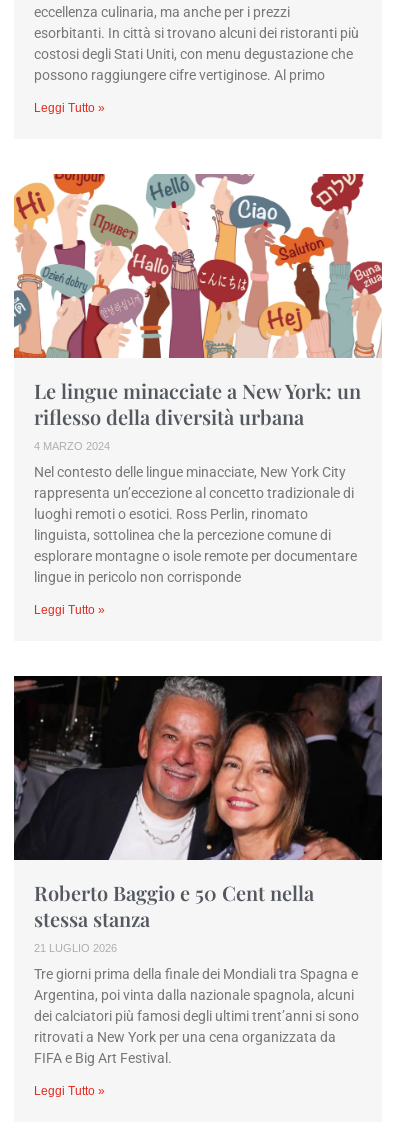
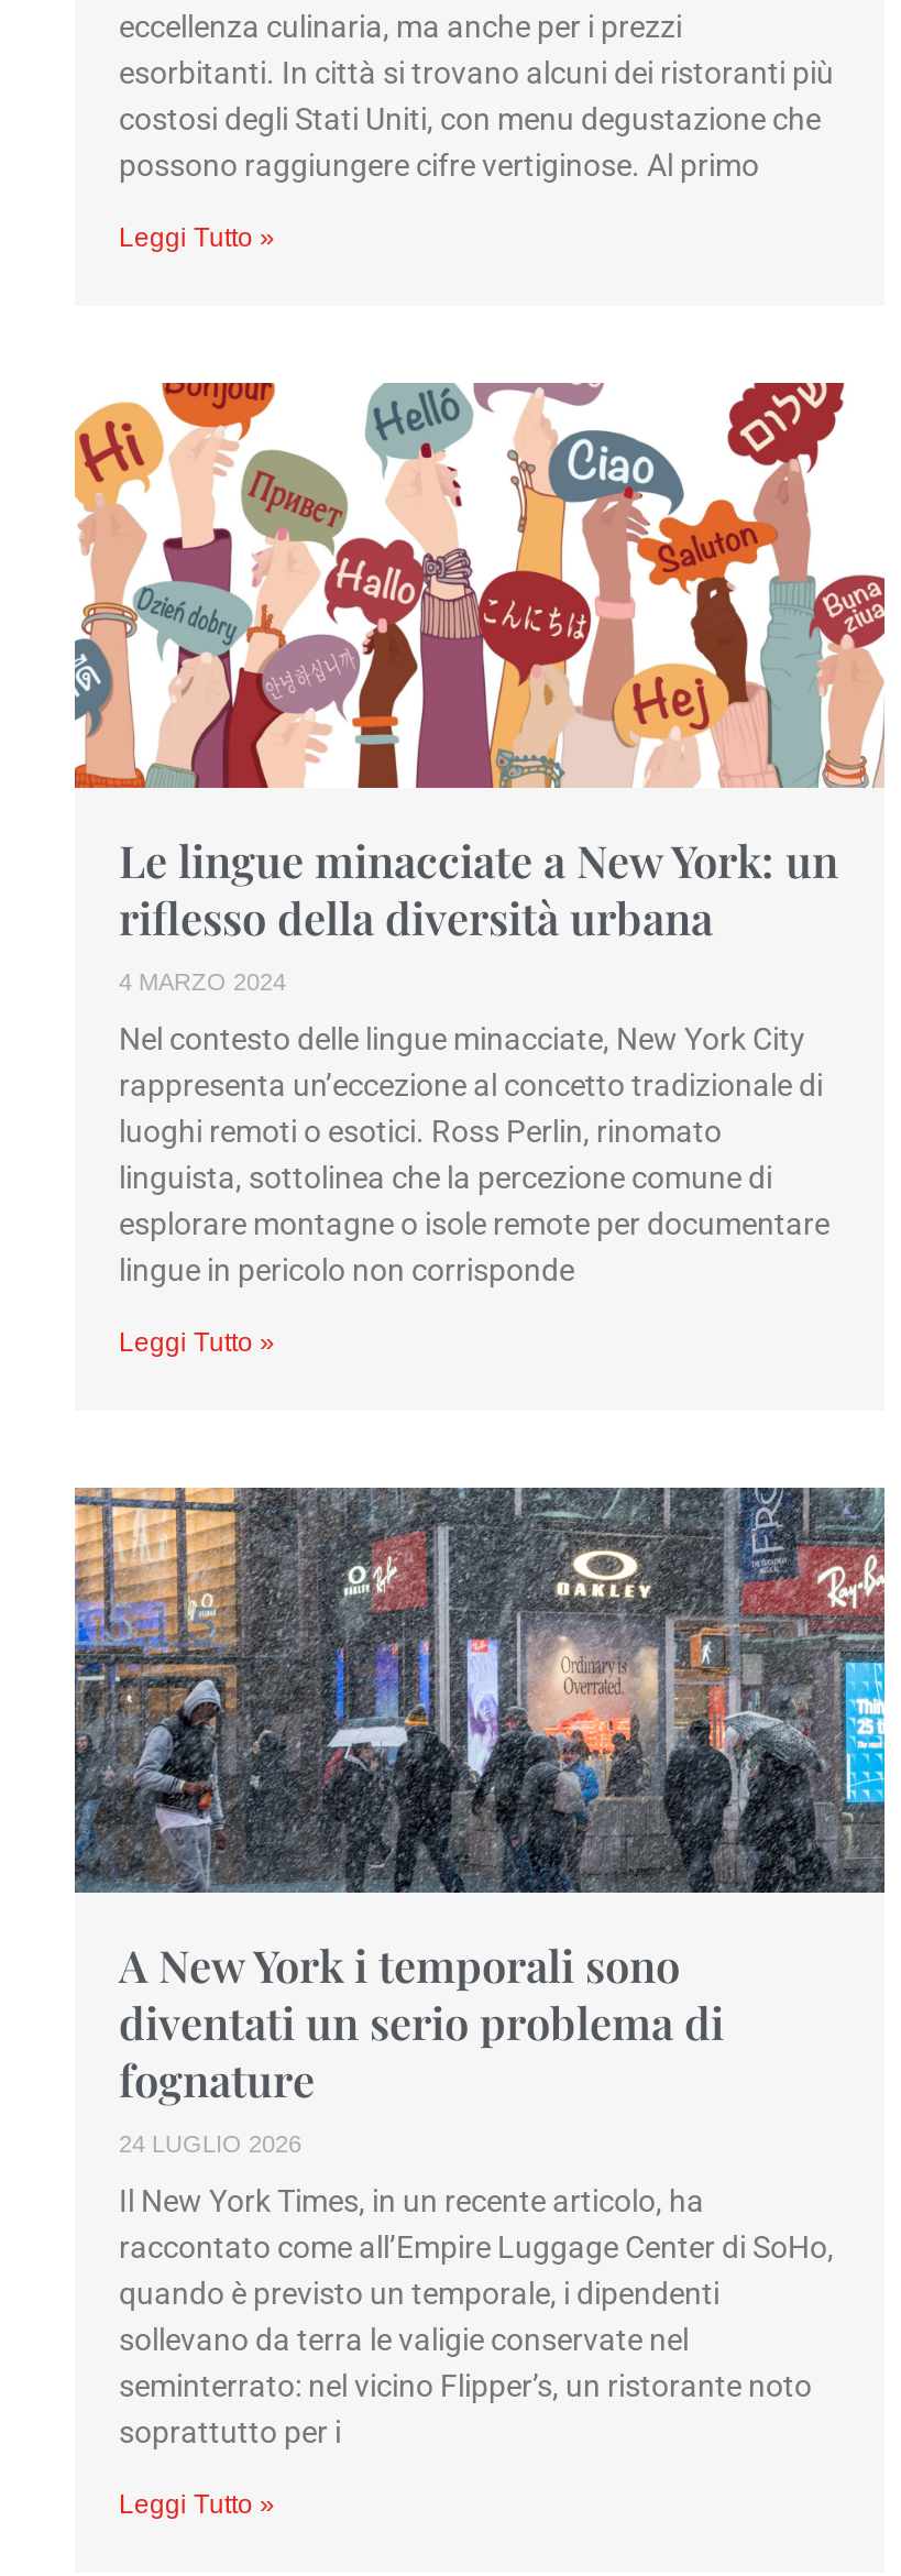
- [image]
- Roberto Baggio e 50 Cent nella
- stessa stanza
- 21 LUGLIO 2026
+ [image]
+ A New York i temporali sono
+ diventati un serio problema di
+ fognature
+ 24 LUGLIO 2026

- Tre giorni prima della finale dei Mondiali tra Spagna e
- Argentina, poi vinta dalla nazionale spagnola, alcuni
- dei calciatori più famosi degli ultimi trent’anni si sono
- ritrovati a New York per una cena organizzata da
- FIFA e Big Art Festival.
+ Il New York Times, in un recente articolo, ha
+ raccontato come all’Empire Luggage Center di SoHo,
+ quando è previsto un temporale, i dipendenti
+ sollevano da terra le valigie conservate nel
+ seminterrato: nel vicino Flipper’s, un ristorante noto
+ soprattutto per i
